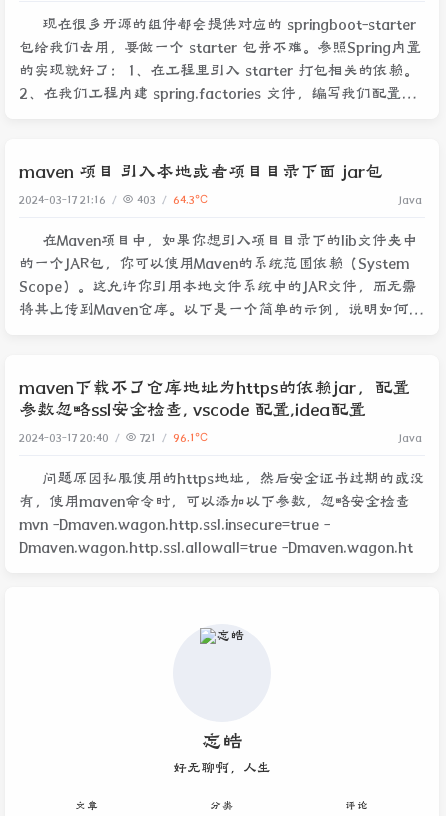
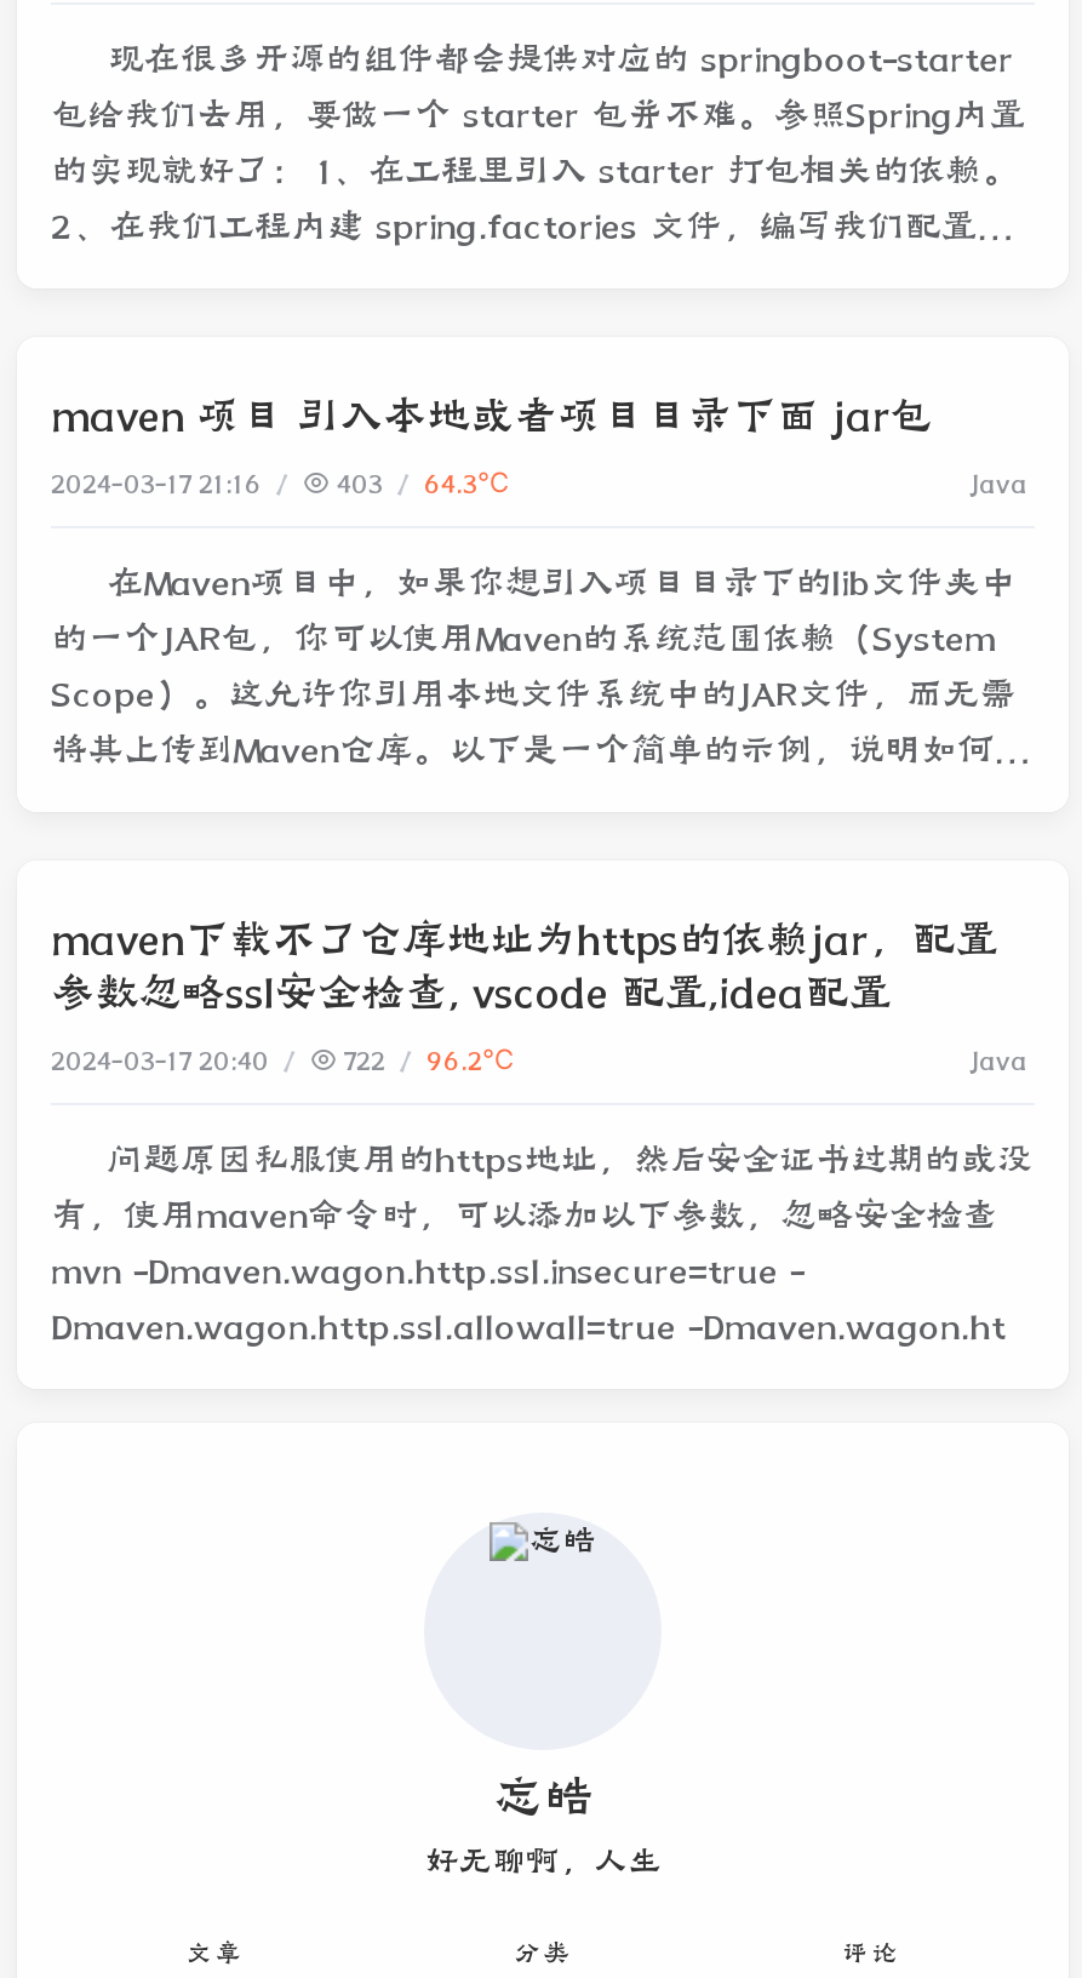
- 721
+ 722

- 96.1℃
+ 96.2℃
